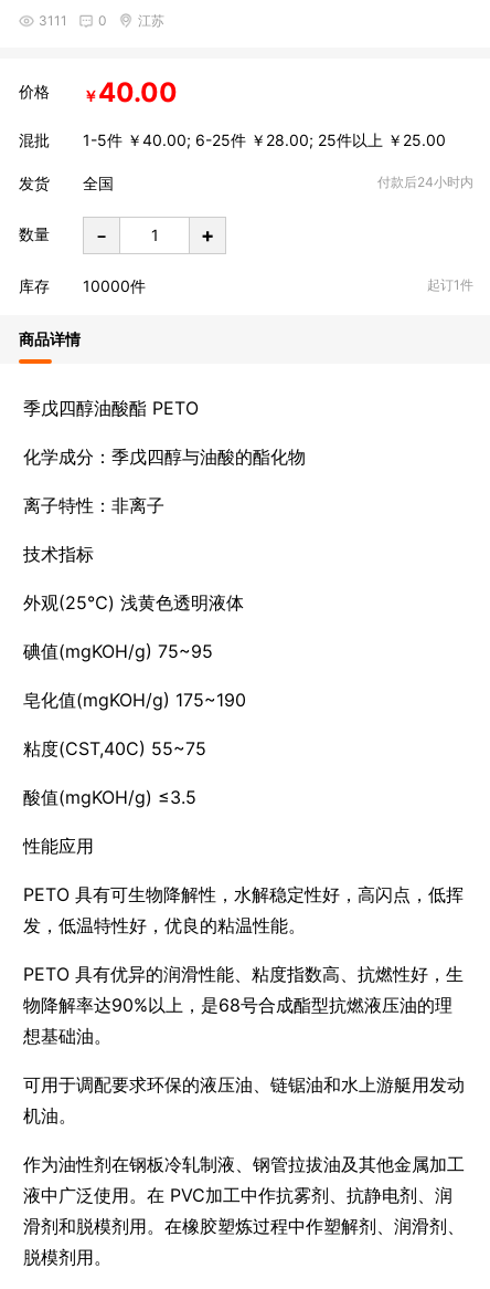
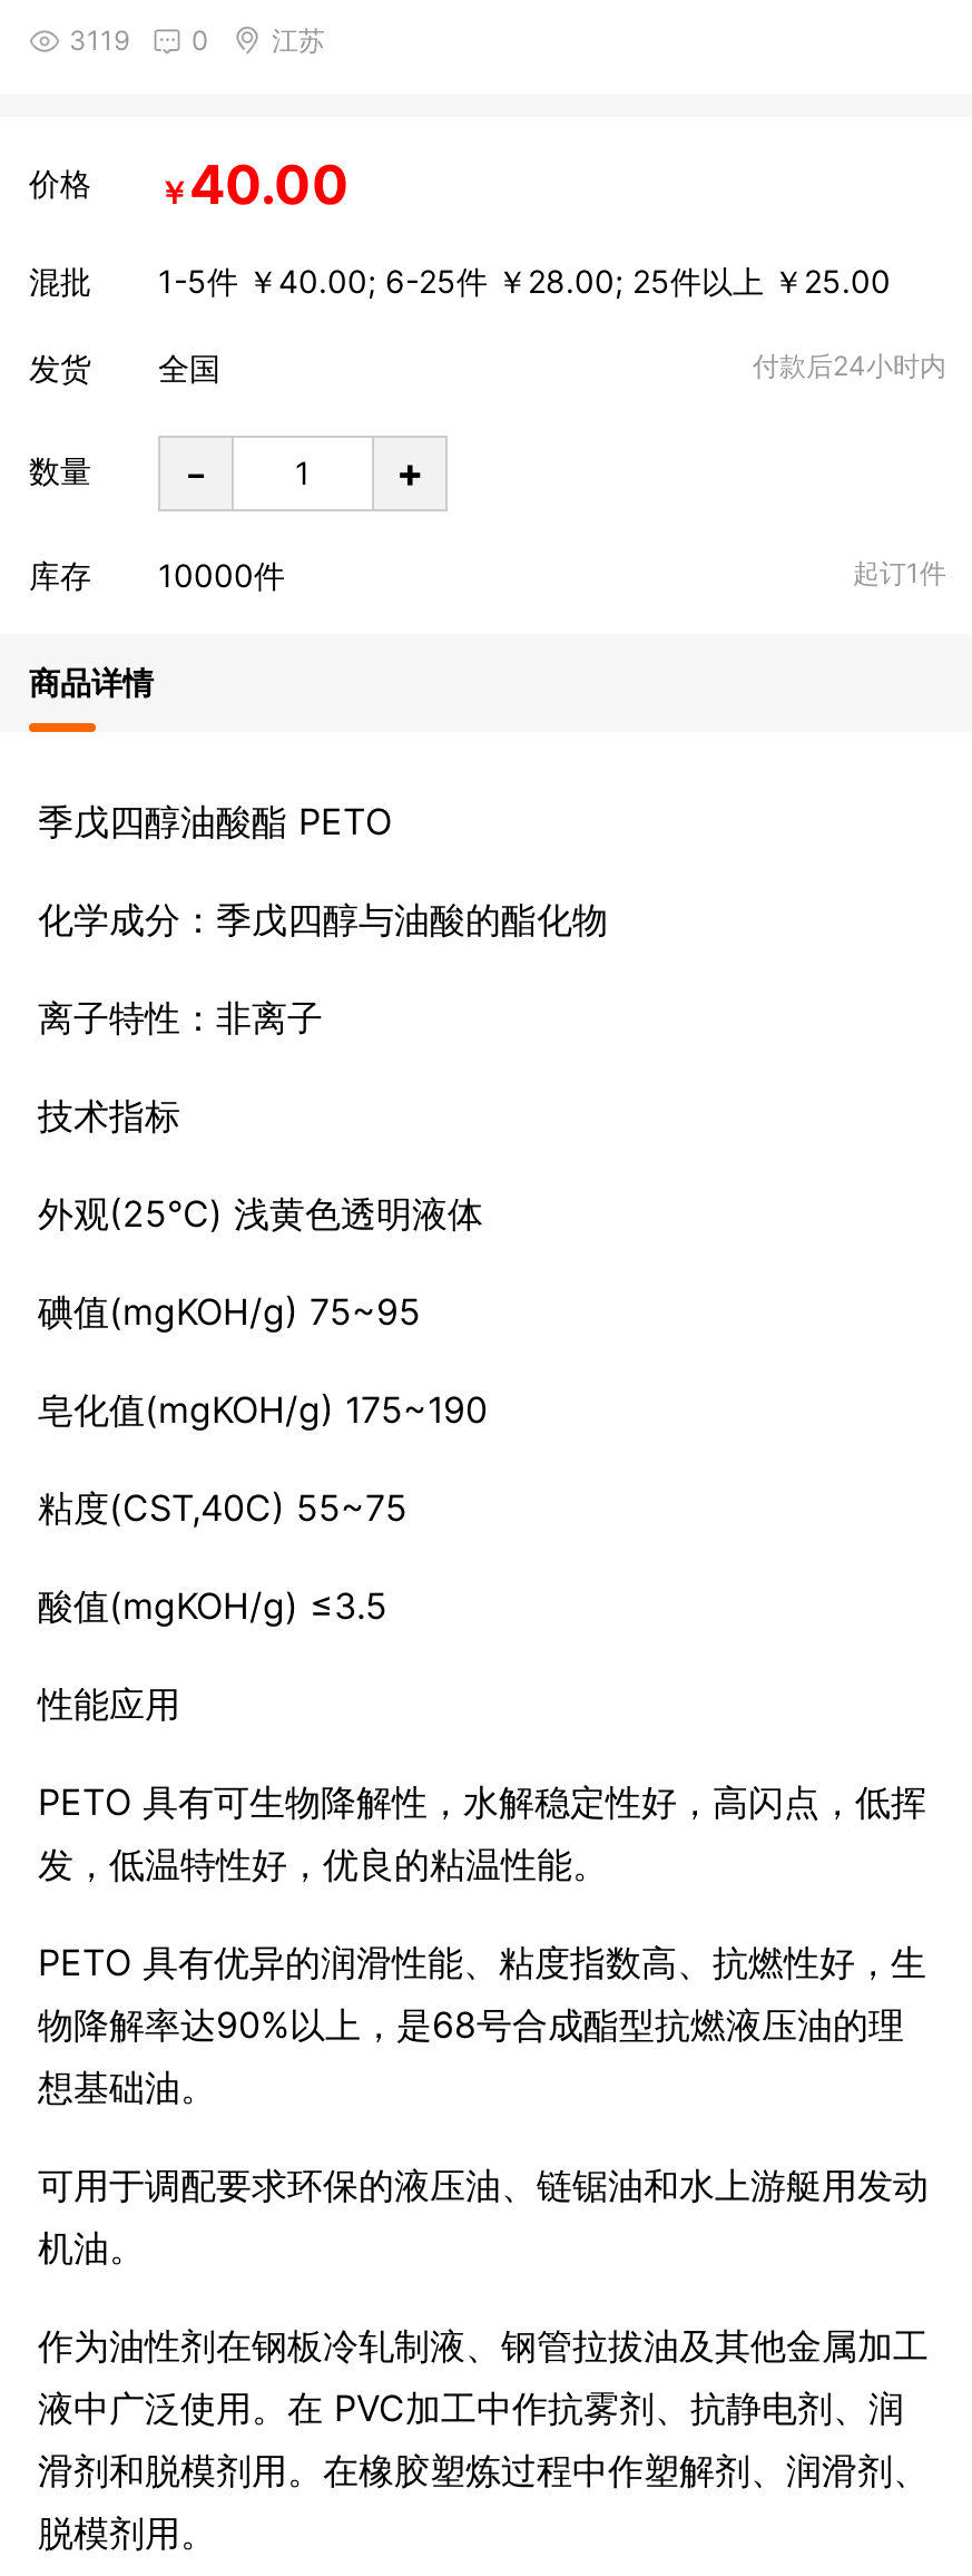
- 3111 0 江苏
+ 3119 0 江苏
